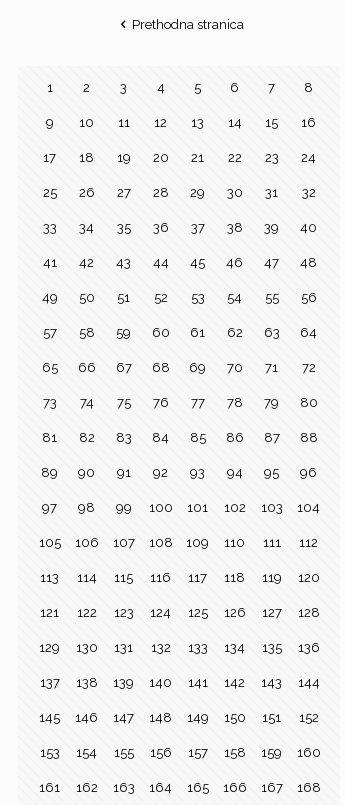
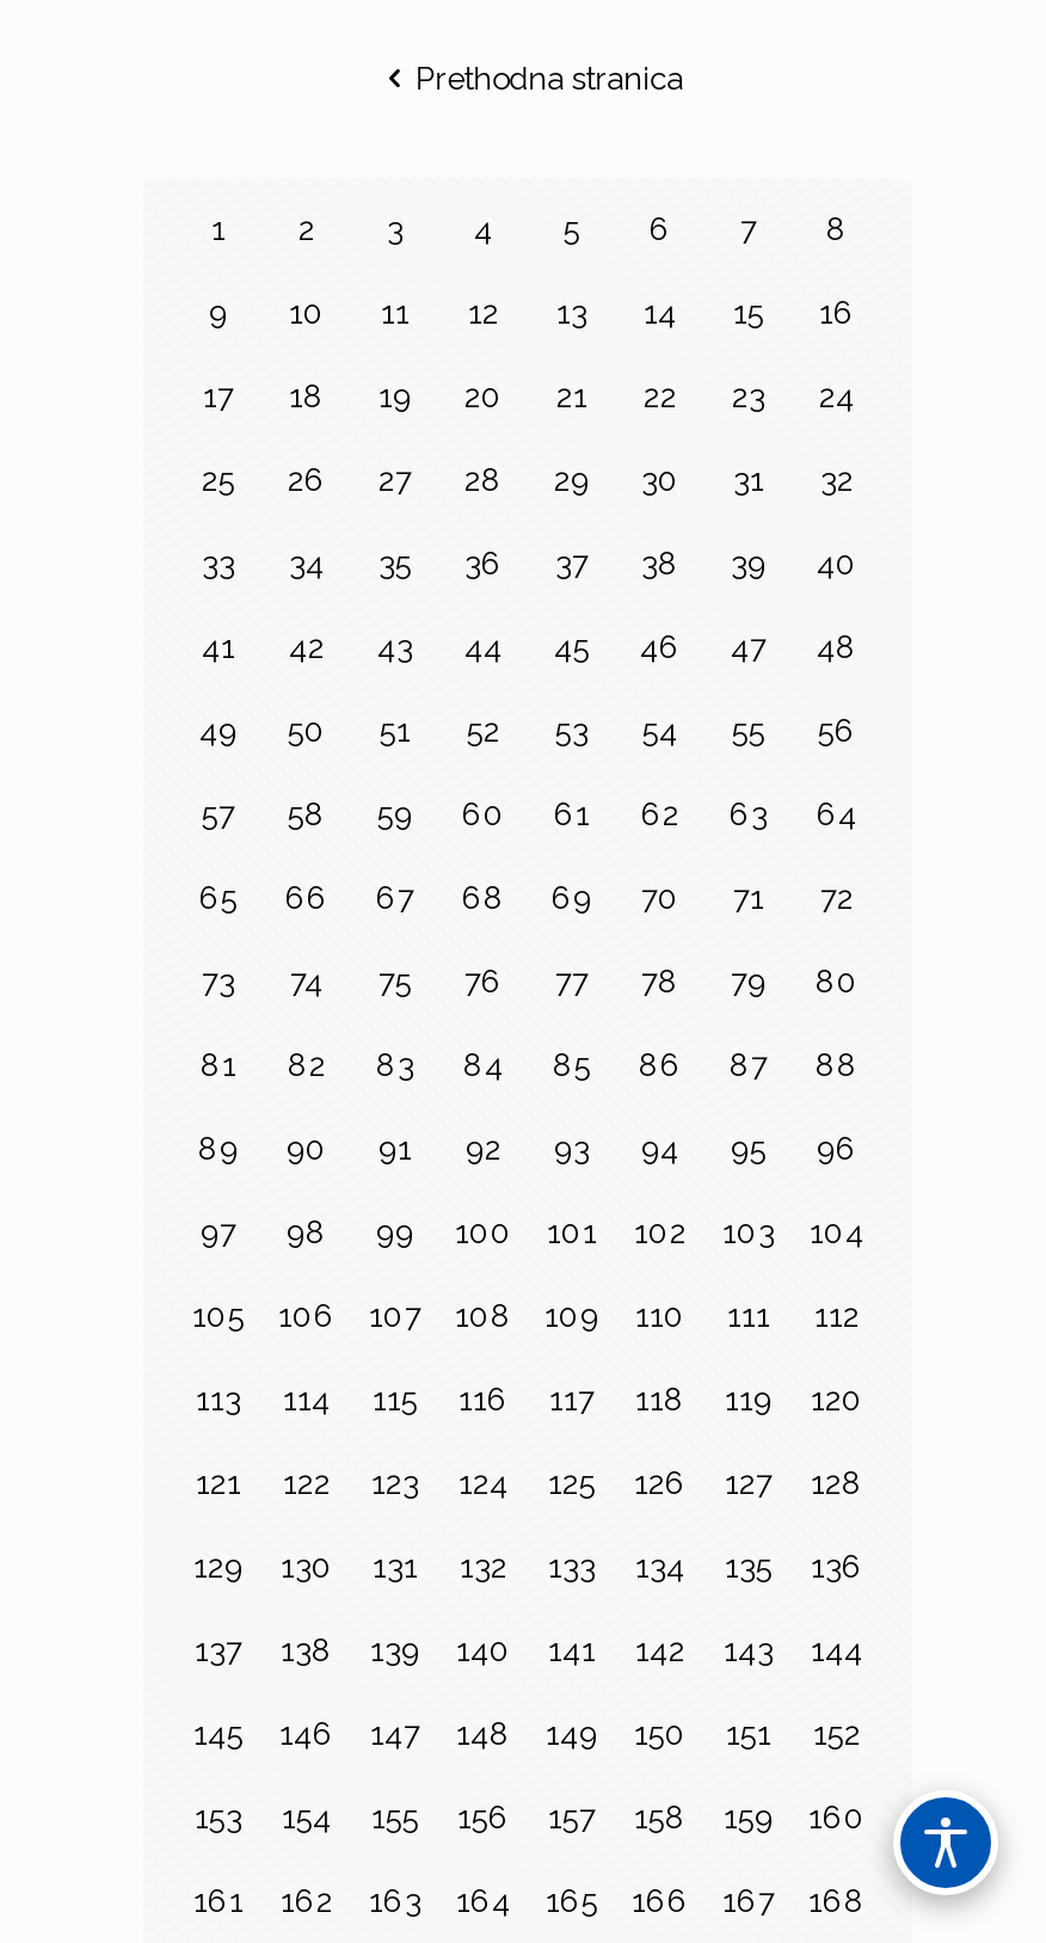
+ [image]
